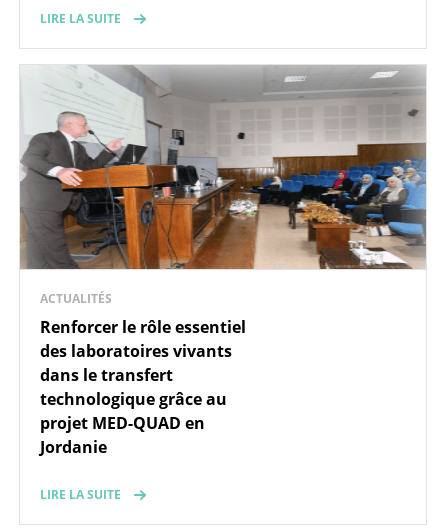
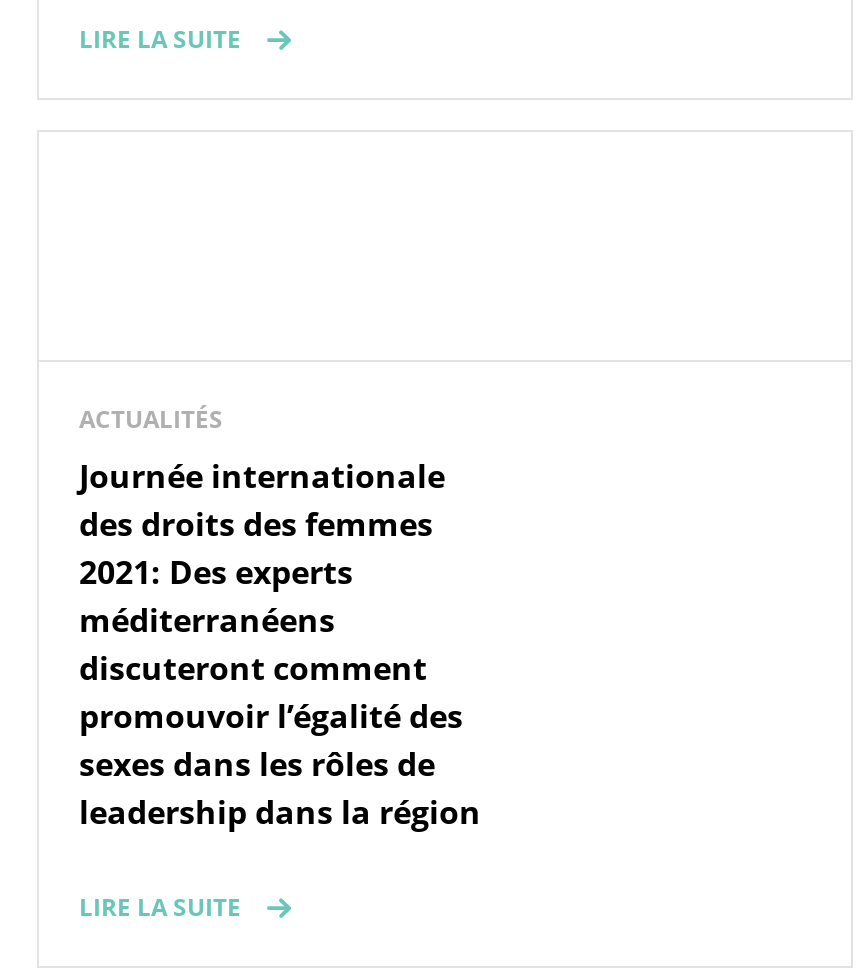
- [image]

moved up: ACTUALITÉS

- Renforcer le rôle essentiel
- des laboratoires vivants
- dans le transfert
- technologique grâce au
- projet MED-QUAD en
- Jordanie
+ Journée internationale
+ des droits des femmes
+ 2021: Des experts
+ méditerranéens
+ discuteront comment
+ promouvoir l’égalité des
+ sexes dans les rôles de
+ leadership dans la région
